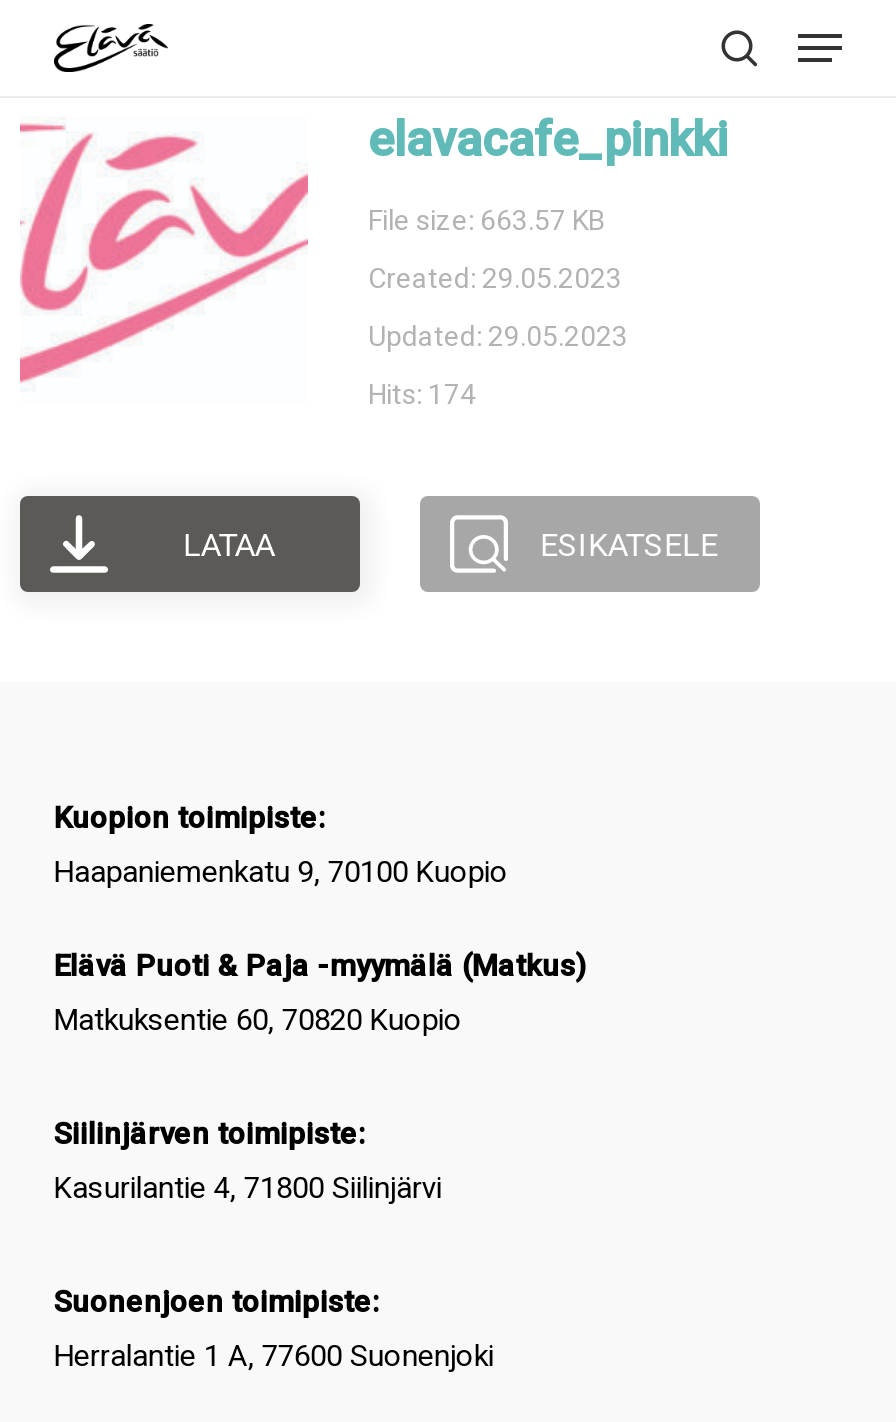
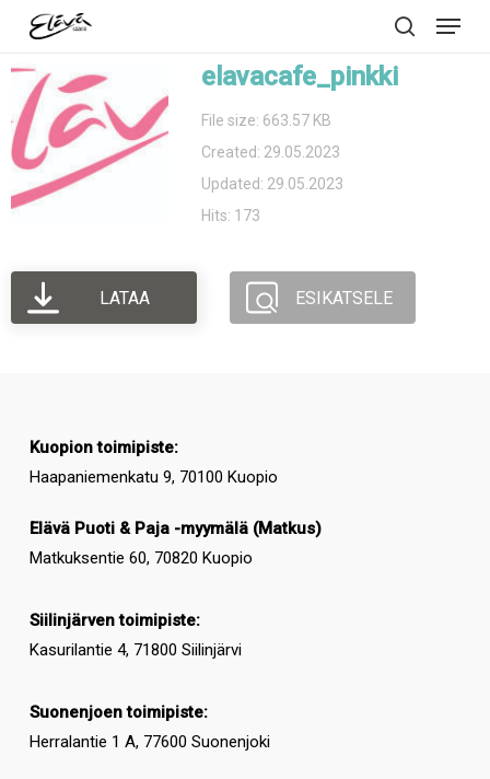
- Hits: 174
+ Hits: 173
